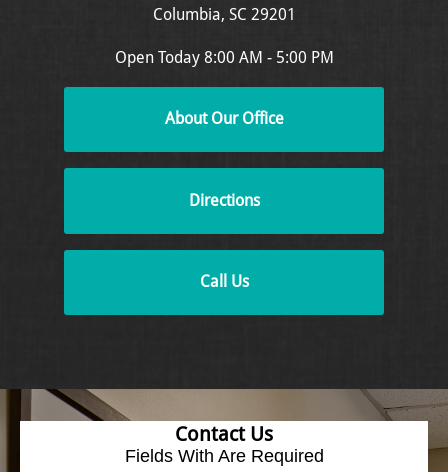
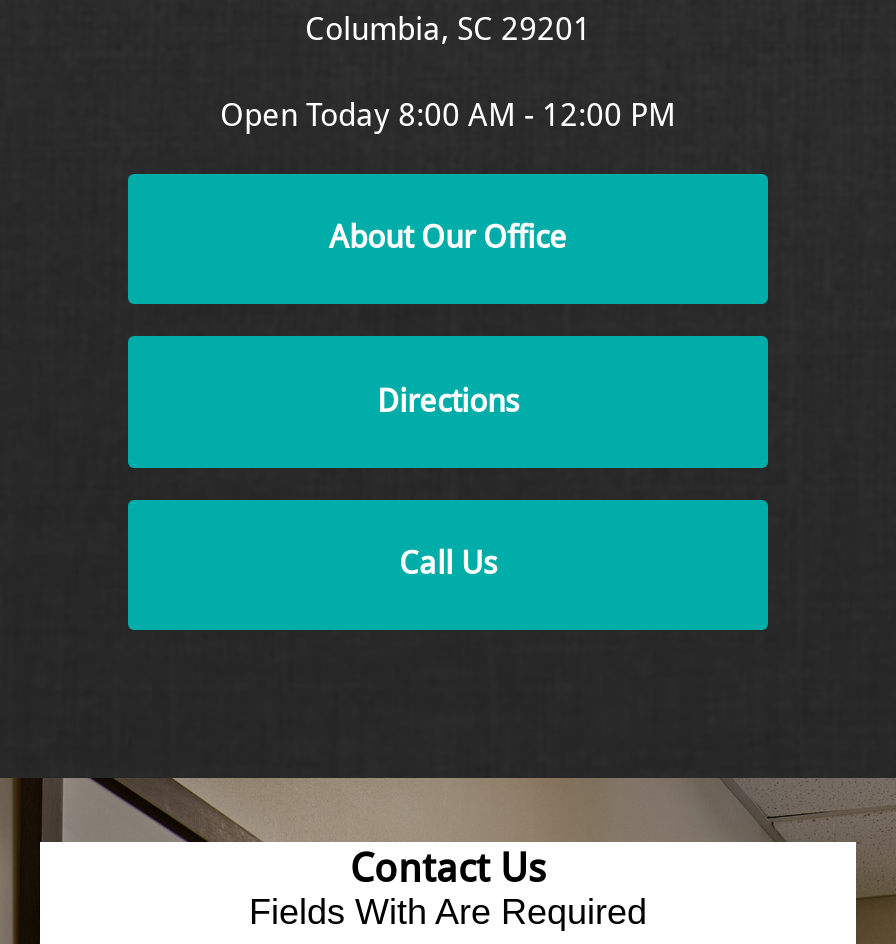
- Open Today 8:00 AM - 5:00 PM
+ Open Today 8:00 AM - 12:00 PM
